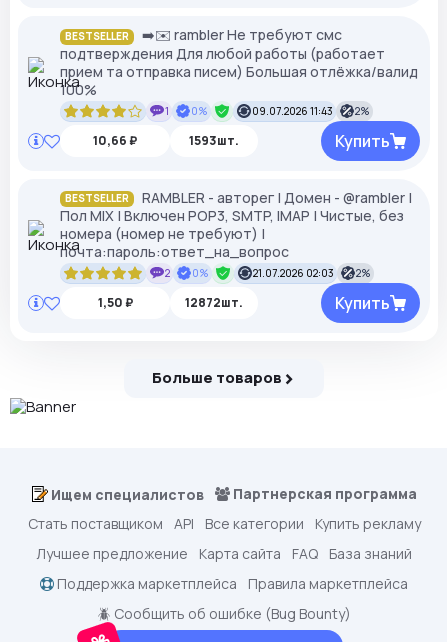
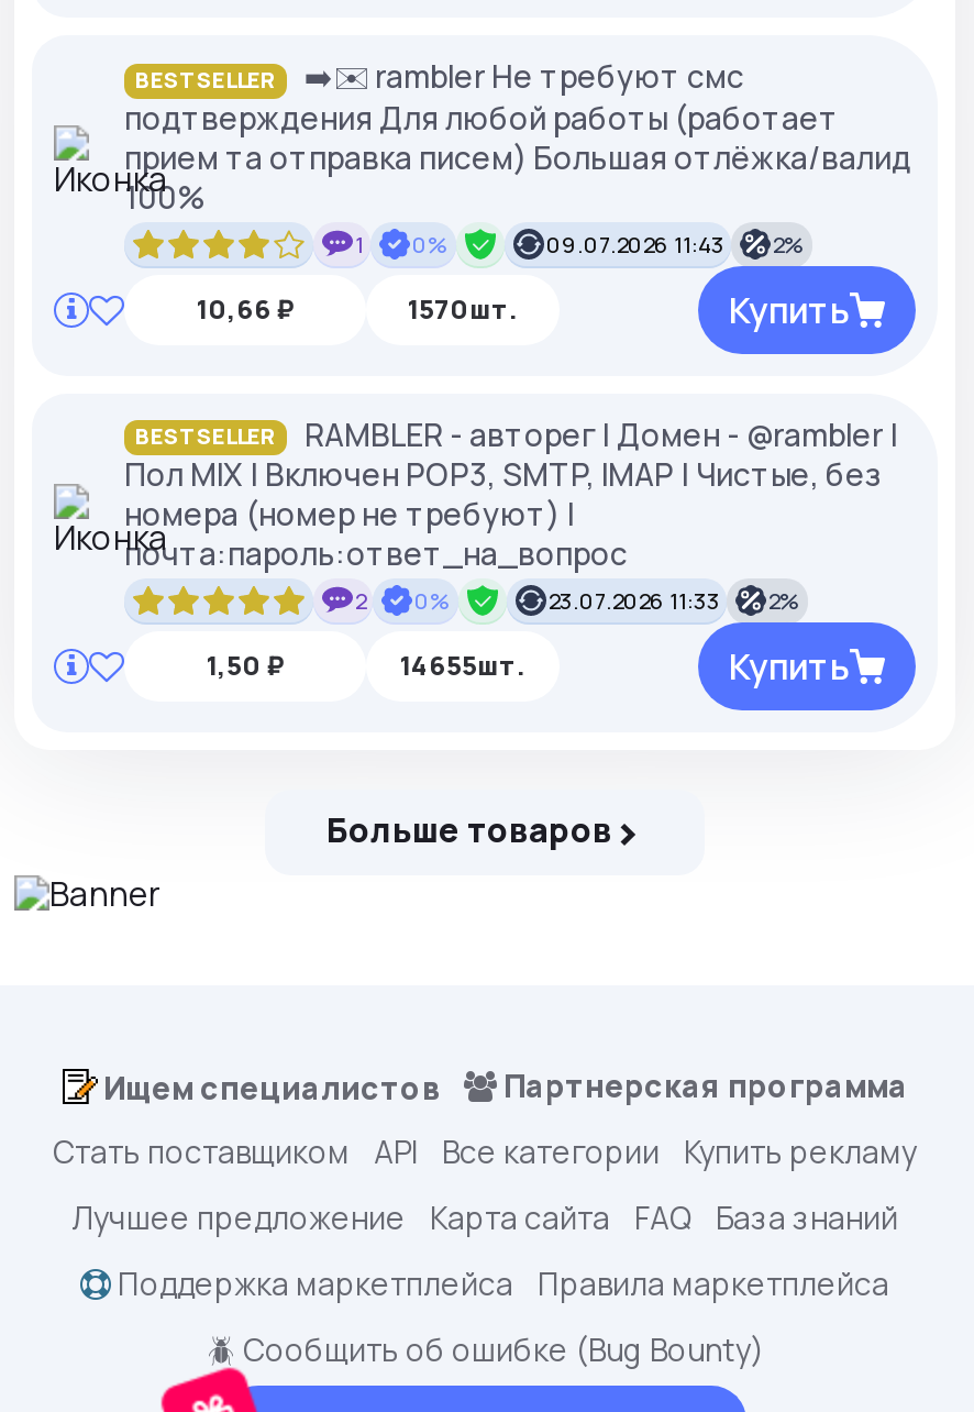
- 1593шт.
+ 1570шт.

- 21.07.2026 02:03 2%
+ 23.07.2026 11:33 2%

- 12872шт.
+ 14655шт.
